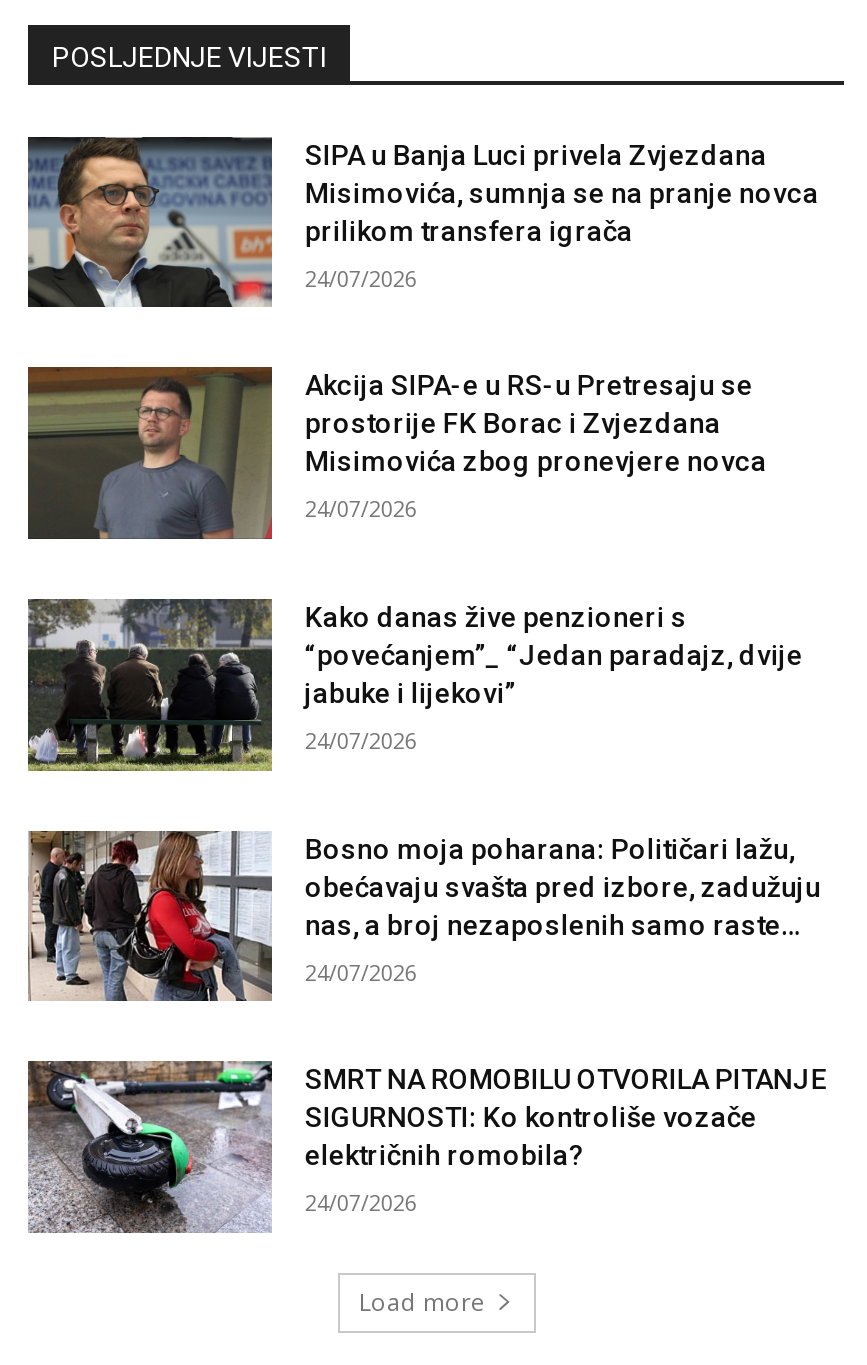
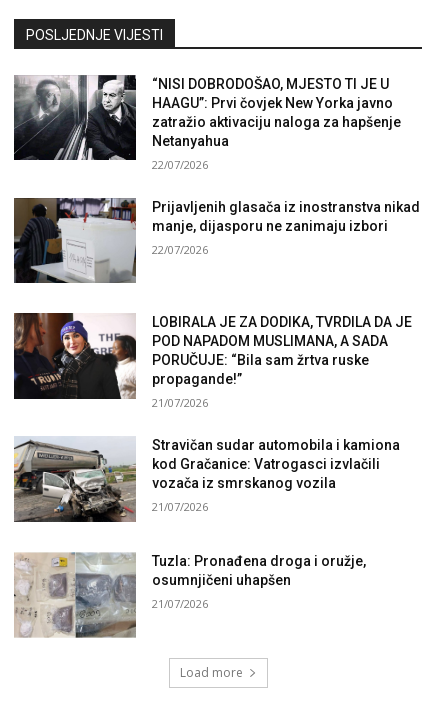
- [image]
- SIPA u Banja Luci privela Zvjezdana
- Misimovića, sumnja se na pranje novca
- prilikom transfera igrača
+ [image]
+ “NISI DOBRODOŠAO, MJESTO TI JE U
+ HAAGU”: Prvi čovjek New Yorka javno
+ zatražio aktivaciju naloga za hapšenje
+ Netanyahua

- 24/07/2026
+ 22/07/2026

- [image]
- Akcija SIPA-e u RS-u Pretresaju se
- prostorije FK Borac i Zvjezdana
- Misimovića zbog pronevjere novca
+ [image]
+ Prijavljenih glasača iz inostranstva nikad
+ manje, dijasporu ne zanimaju izbori

- 24/07/2026
+ 22/07/2026

- [image]
- Kako danas žive penzioneri s
- “povećanjem”_ “Jedan paradajz, dvije
- jabuke i lijekovi”
+ [image]
+ LOBIRALA JE ZA DODIKA, TVRDILA DA JE
+ POD NAPADOM MUSLIMANA, A SADA
+ PORUČUJE: “Bila sam žrtva ruske
+ propagande!”

- 24/07/2026
+ 21/07/2026

- [image]
- Bosno moja poharana: Političari lažu,
- obećavaju svašta pred izbore, zadužuju
- nas, a broj nezaposlenih samo raste…
+ [image]
+ Stravičan sudar automobila i kamiona
+ kod Gračanice: Vatrogasci izvlačili
+ vozača iz smrskanog vozila

- 24/07/2026
+ 21/07/2026

- [image]
- SMRT NA ROMOBILU OTVORILA PITANJE
- SIGURNOSTI: Ko kontroliše vozače
- električnih romobila?
+ [image]
+ Tuzla: Pronađena droga i oružje,
+ osumnjičeni uhapšen

- 24/07/2026
+ 21/07/2026
